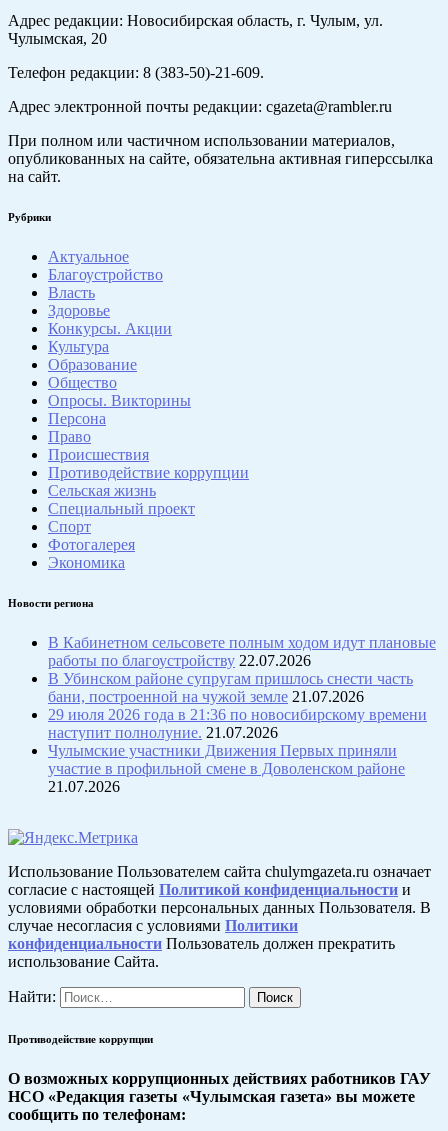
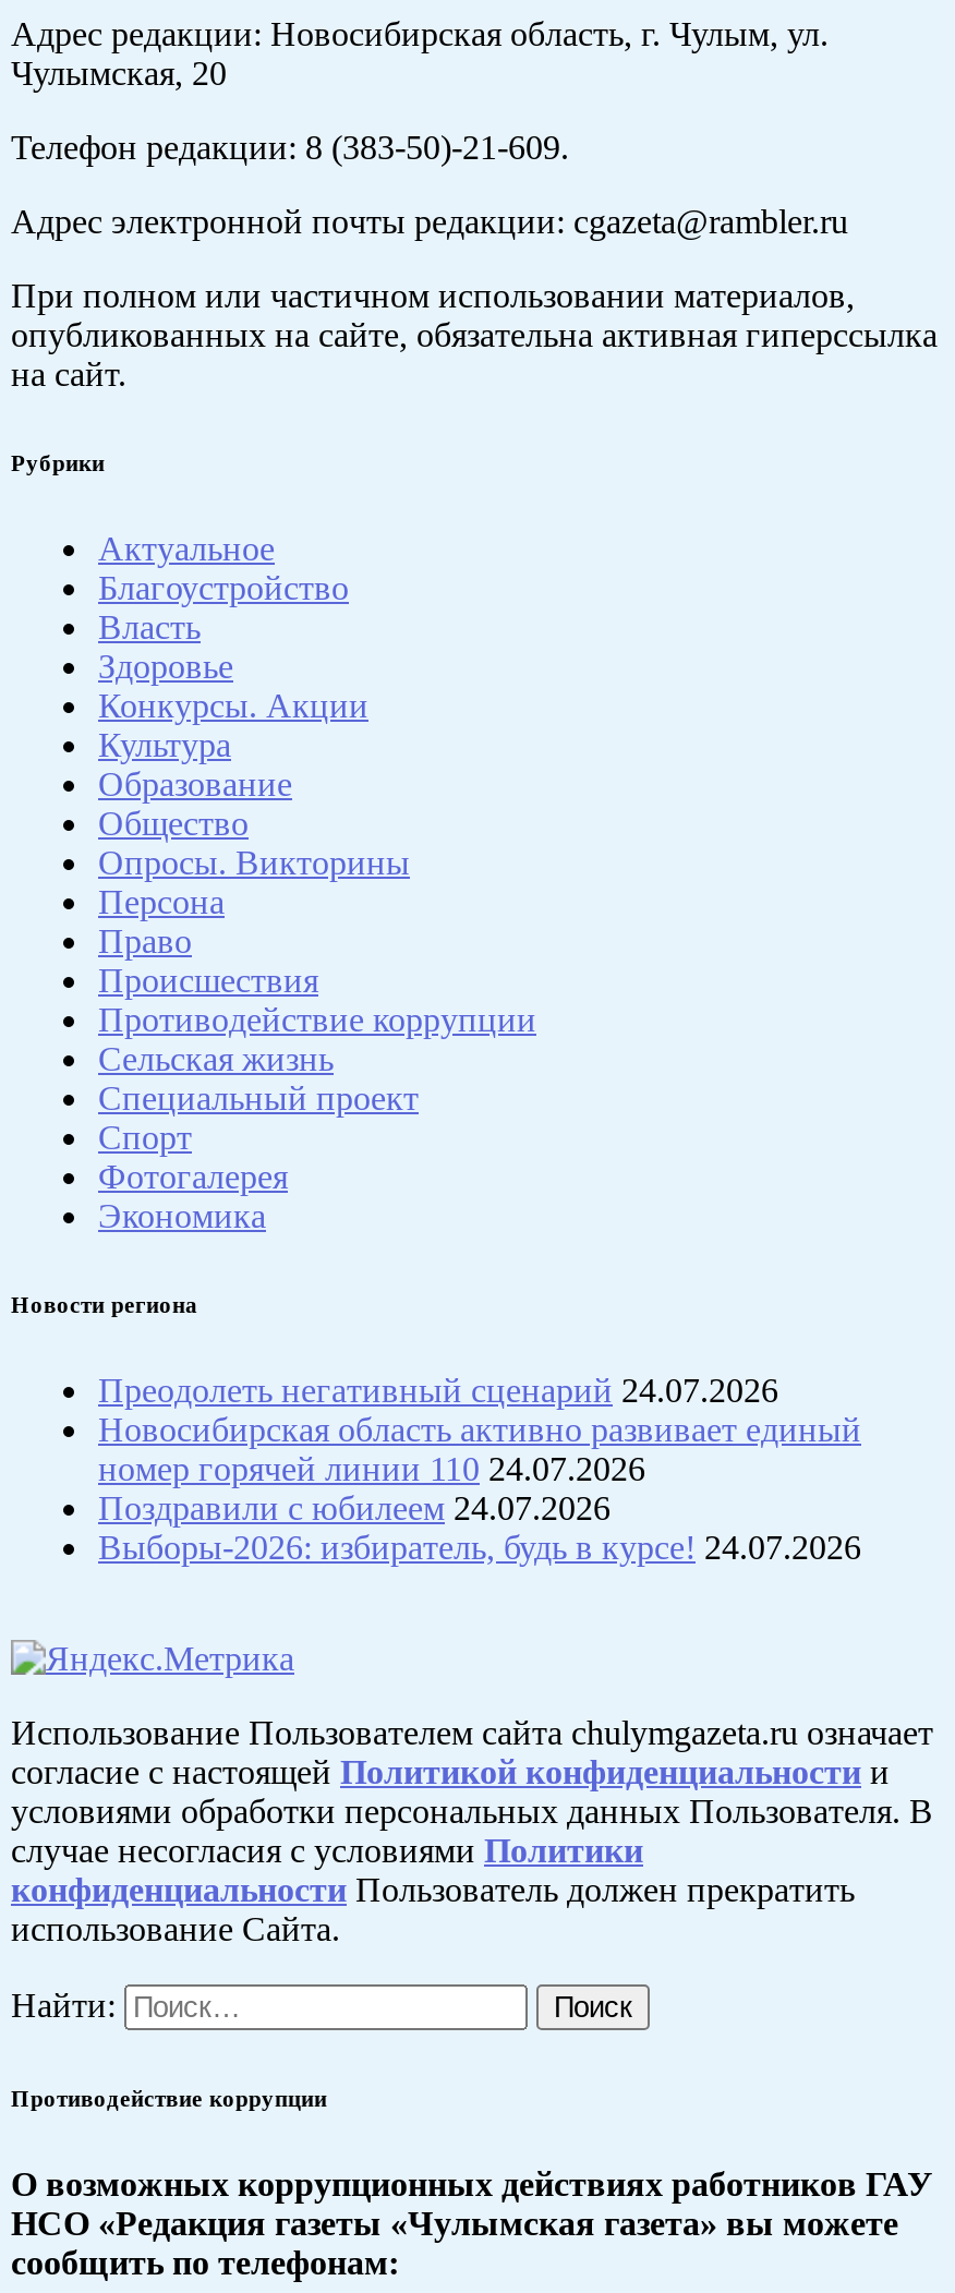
- В Кабинетном сельсовете полным ходом идут плановые
- работы по благоустройству 22.07.2026
- В Убинском районе супругам пришлось снести часть
- бани, построенной на чужой земле 21.07.2026
- 29 июля 2026 года в 21:36 по новосибирскому времени
- наступит полнолуние. 21.07.2026
- Чулымские участники Движения Первых приняли
- участие в профильной смене в Доволенском районе
- 21.07.2026
+ Преодолеть негативный сценарий 24.07.2026
+ Новосибирская область активно развивает единый
+ номер горячей линии 110 24.07.2026
+ Поздравили с юбилеем 24.07.2026
+ Выборы-2026: избиратель, будь в курсе! 24.07.2026
